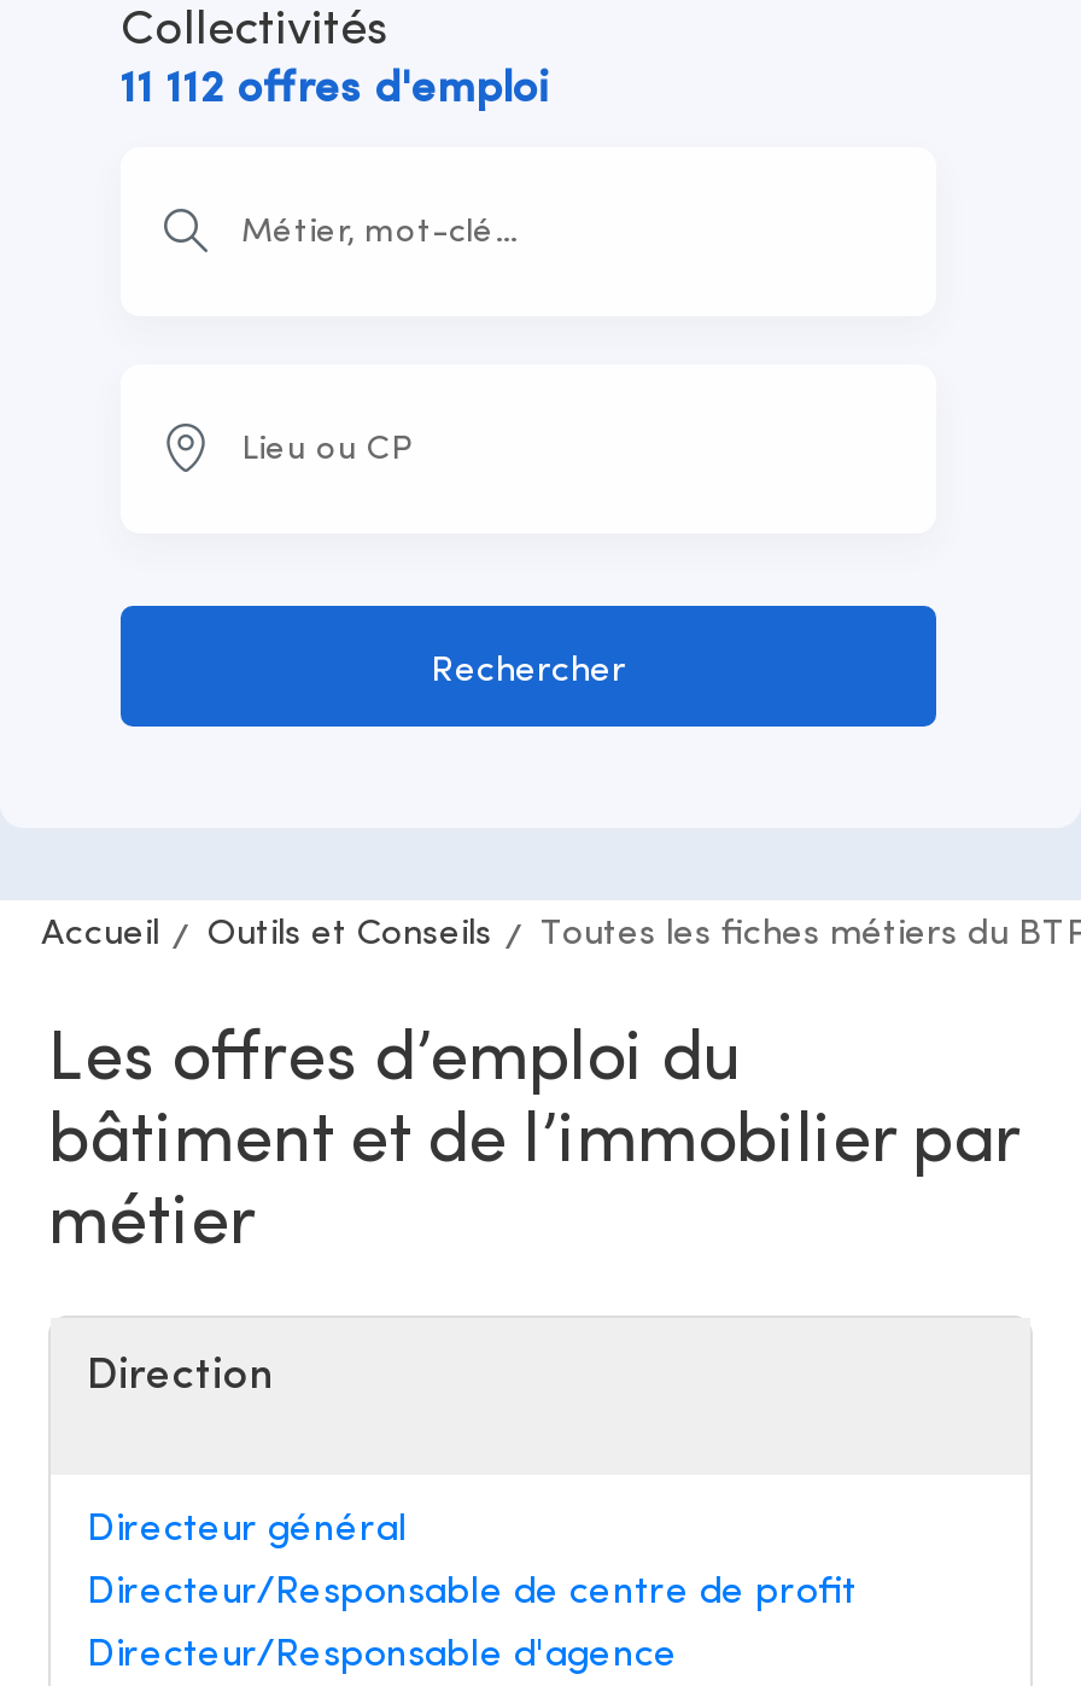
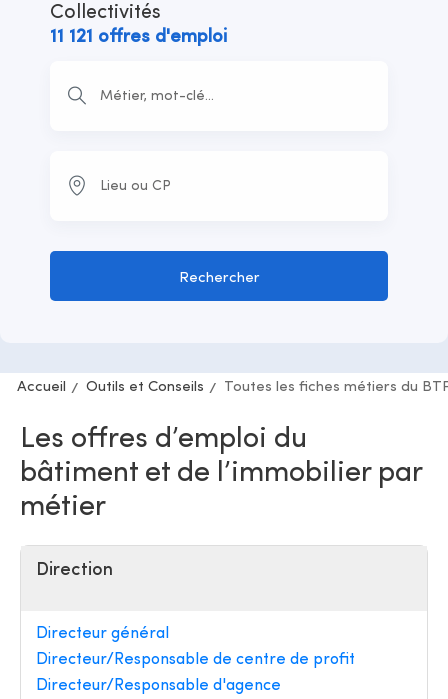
- 11 112 offres d'emploi
+ 11 121 offres d'emploi
